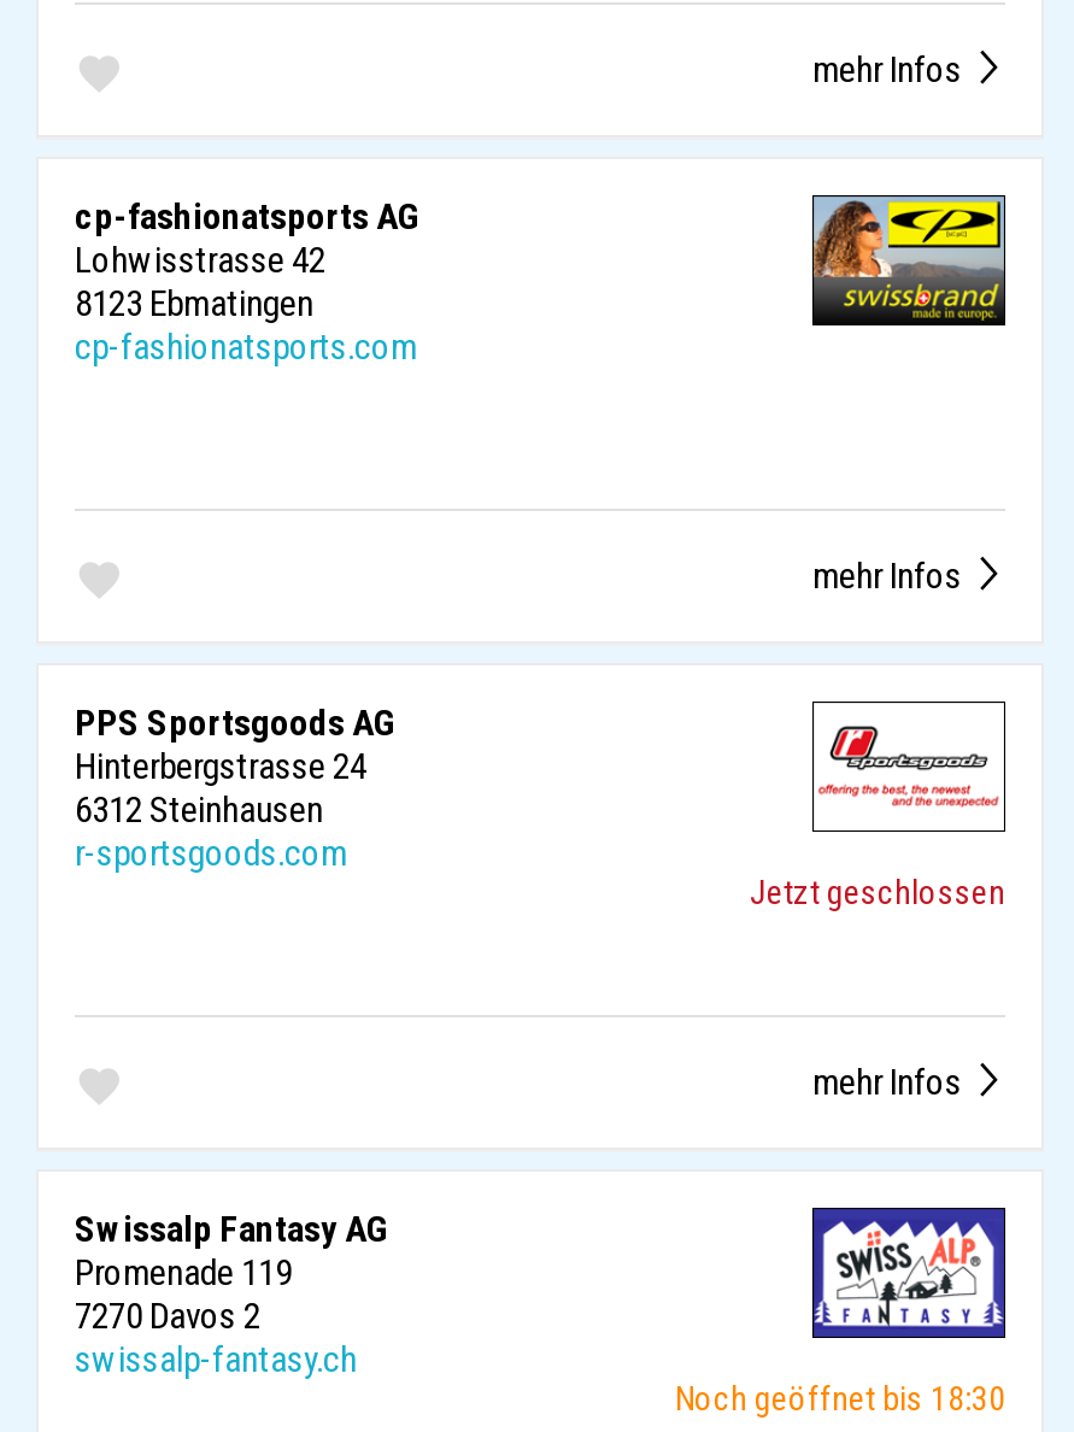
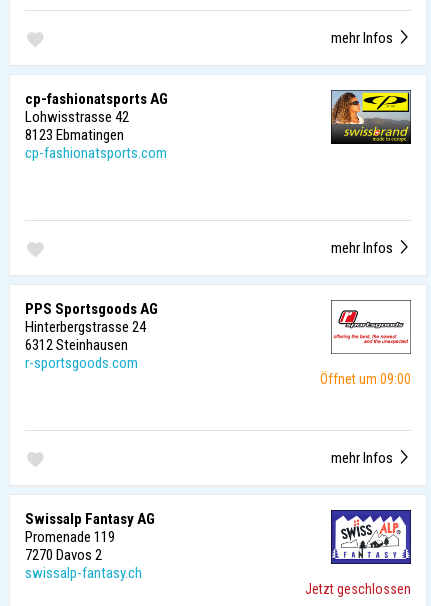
moved down: Jetzt geschlossen

+ Öffnet um 09:00

- Noch geöffnet bis 18:30
